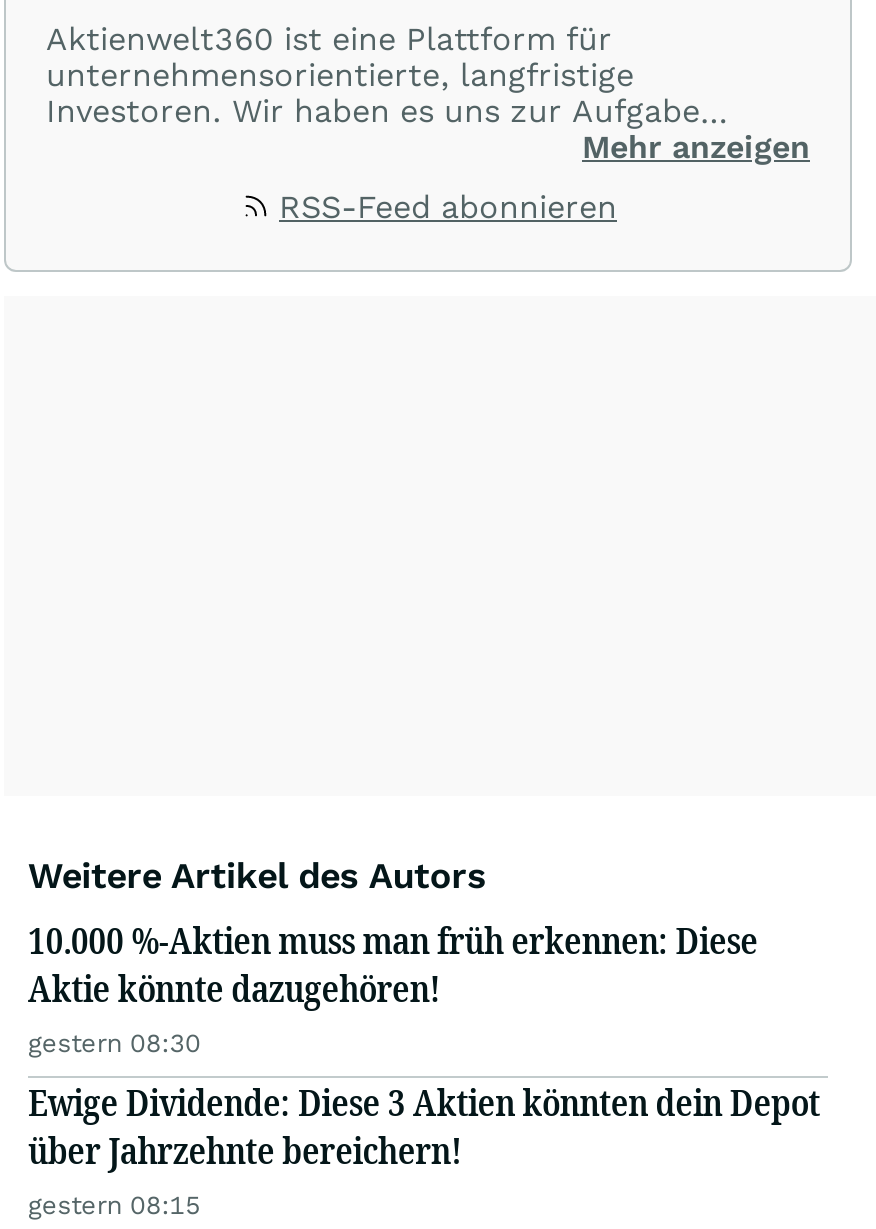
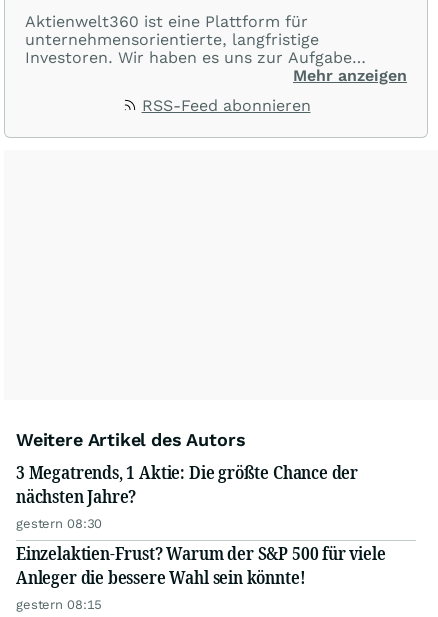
- 10.000 %-Aktien muss man früh erkennen: Diese
- Aktie könnte dazugehören!
+ 3 Megatrends, 1 Aktie: Die größte Chance der
+ nächsten Jahre?

- Ewige Dividende: Diese 3 Aktien könnten dein Depot
- über Jahrzehnte bereichern!
+ Einzelaktien-Frust? Warum der S&P 500 für viele
+ Anleger die bessere Wahl sein könnte!
